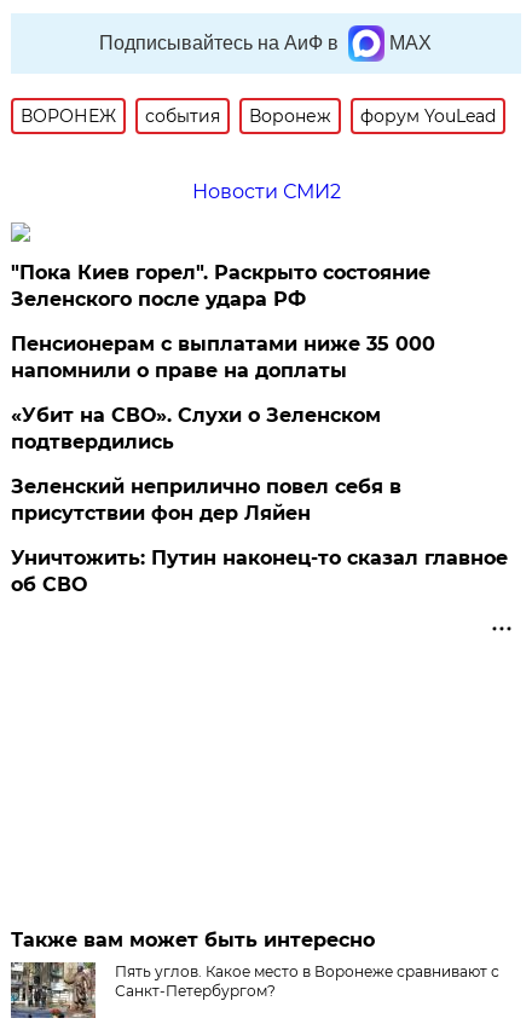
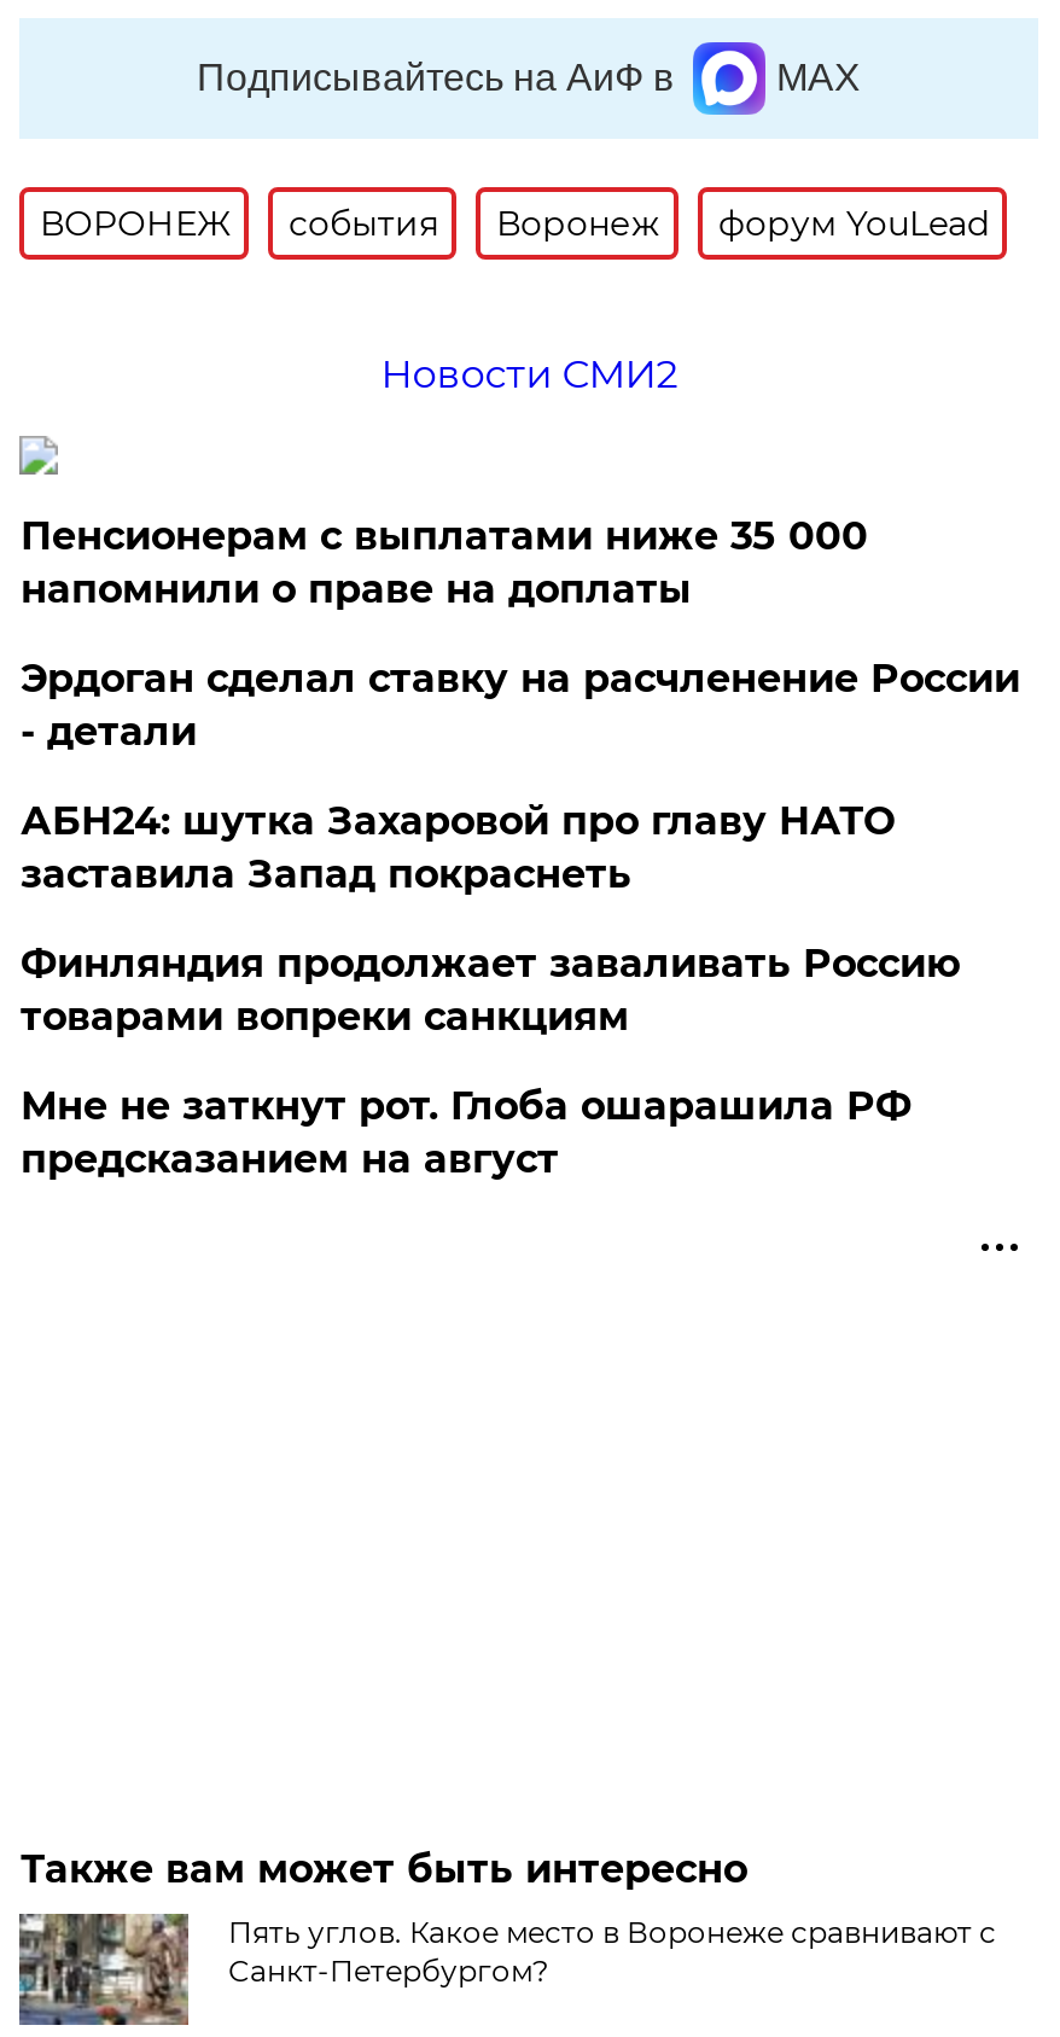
- "Пока Киев горел". Раскрыто состояние
- Зеленского после удара РФ

moved up: Пенсионерам с выплатами ниже 35 000 | напомнили о праве на доплаты

- «Убит на СВО». Слухи о Зеленском
- подтвердились
- Зеленский неприлично повел cебя в
- присутствии фон дер Ляйен
- Уничтожить: Путин наконец-то сказал главное
- об СВО
+ Эрдоган сделал ставку на расчленение России
+ - детали
+ АБН24: шутка Захаровой про главу НАТО
+ заставила Запад покраснеть
+ Финляндия продолжает заваливать Россию
+ товарами вопреки санкциям
+ Мне не заткнут рот. Глоба ошарашила РФ
+ предсказанием на август
